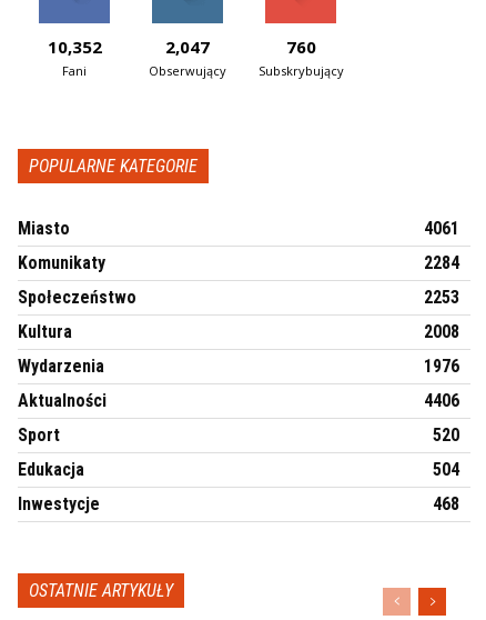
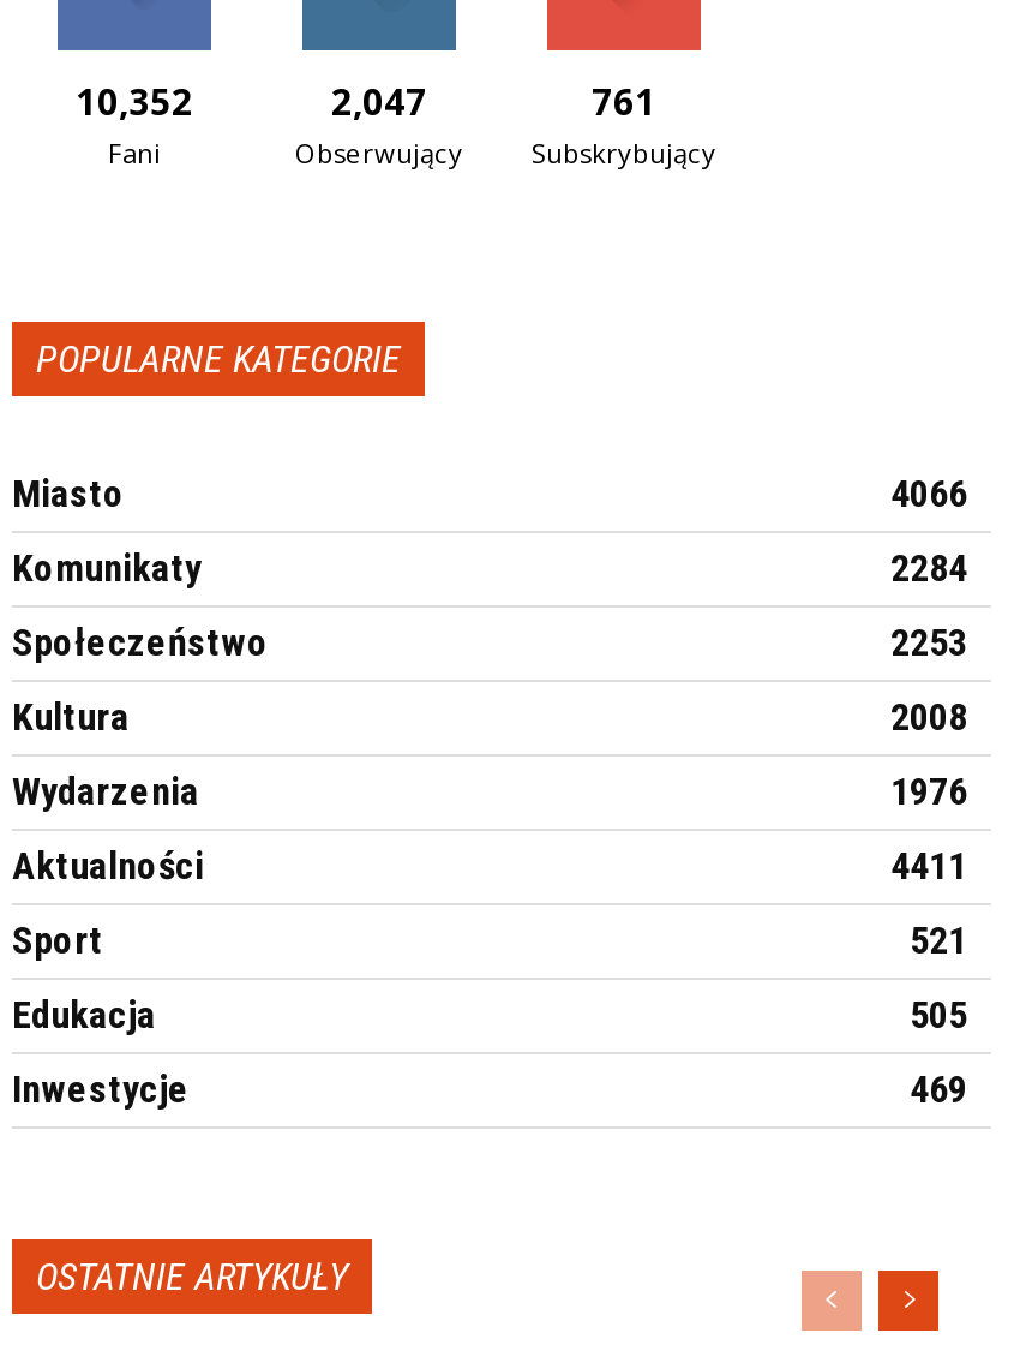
- 760
+ 761

- 4061
+ 4066

- 4406
+ 4411

- 520
+ 521

- 504
+ 505

- 468
+ 469
